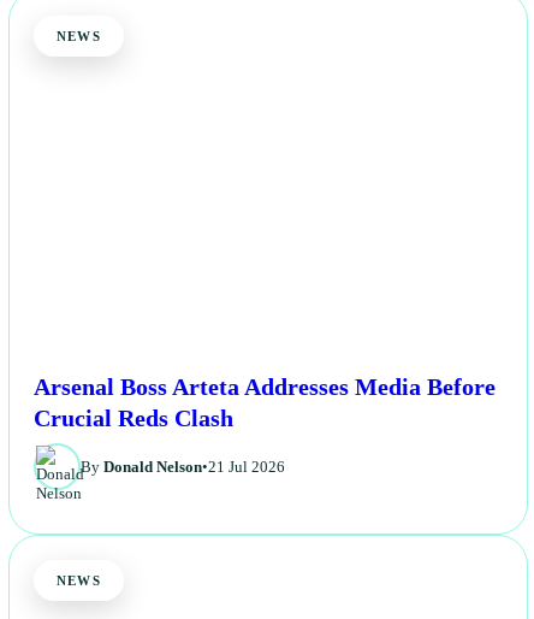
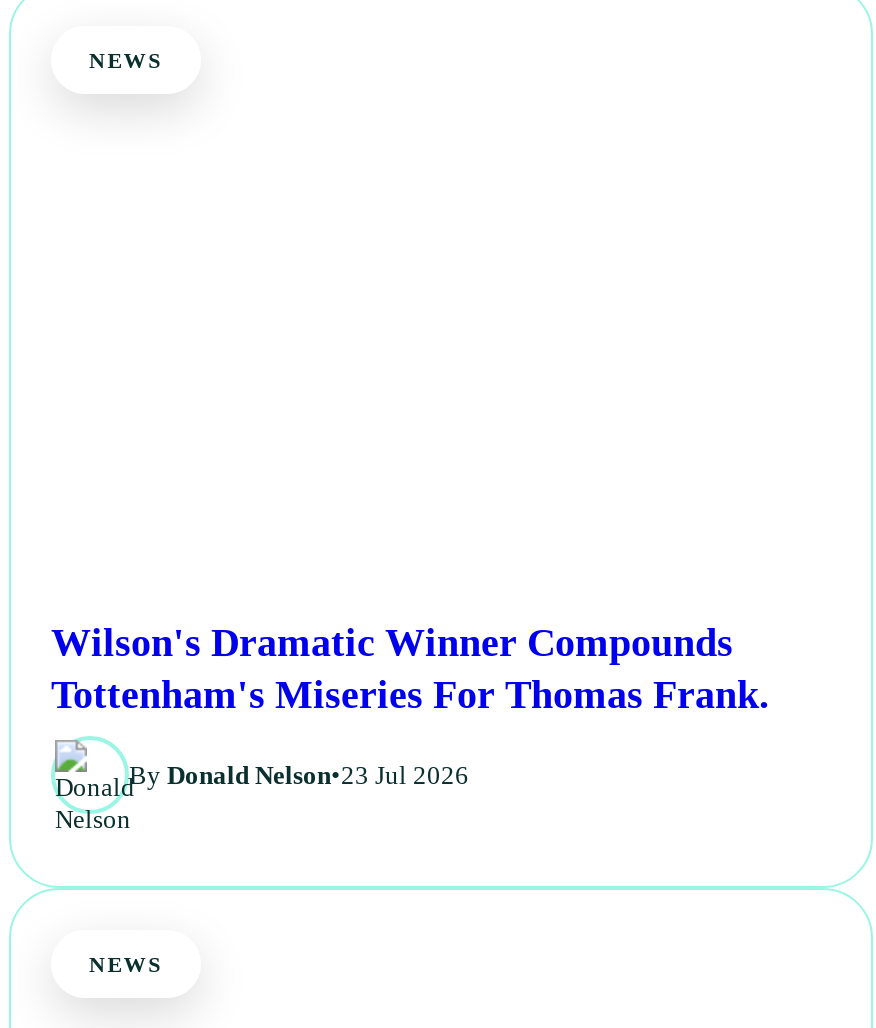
- Arsenal Boss Arteta Addresses Media Before
- Crucial Reds Clash
+ Wilson's Dramatic Winner Compounds
+ Tottenham's Miseries For Thomas Frank.

- By Donald Nelson•21 Jul 2026
+ By Donald Nelson•23 Jul 2026
